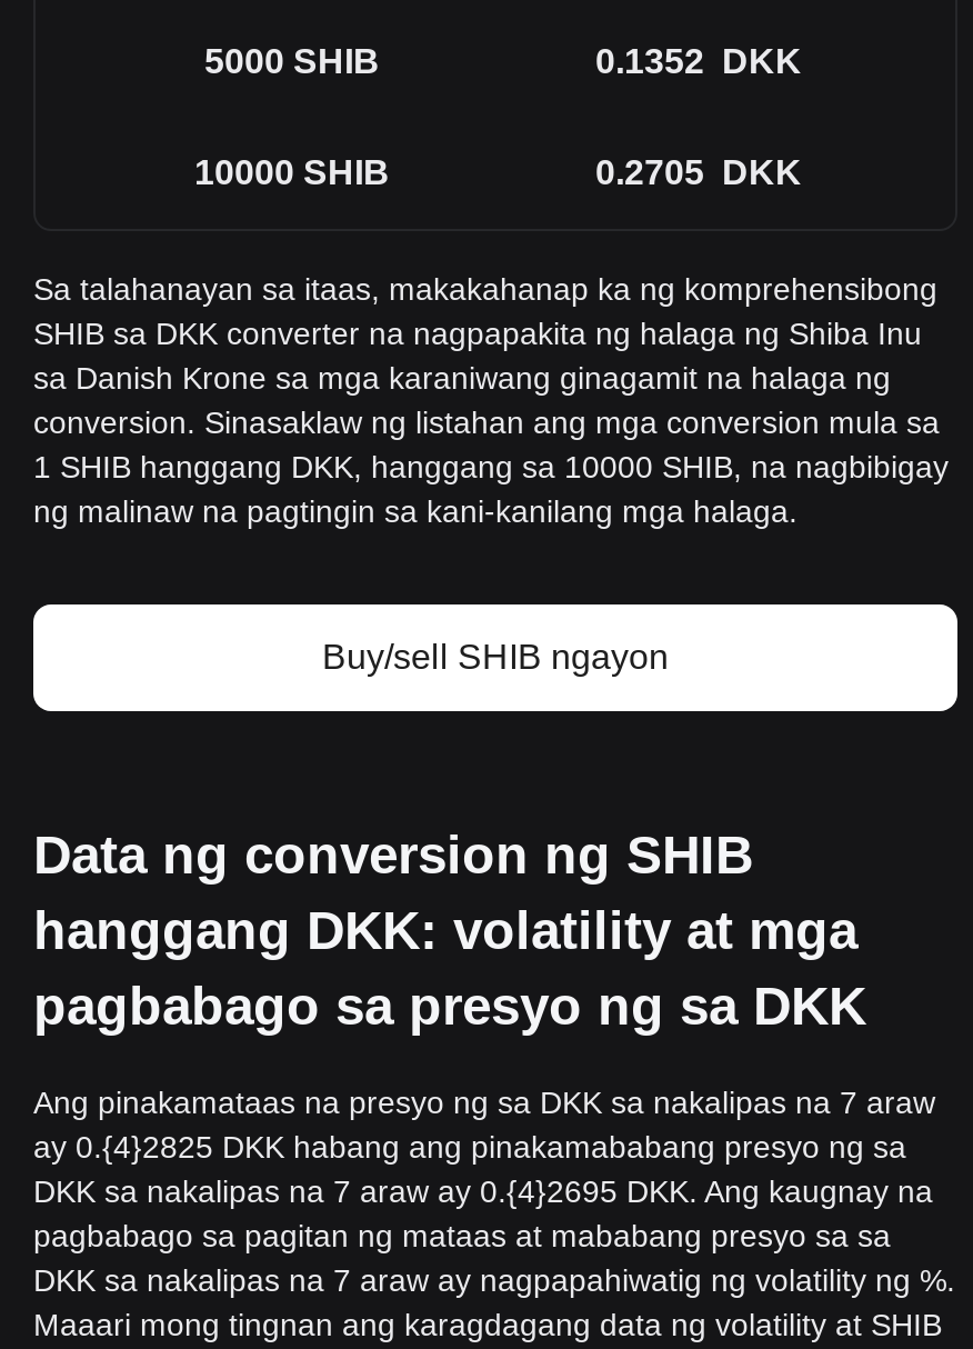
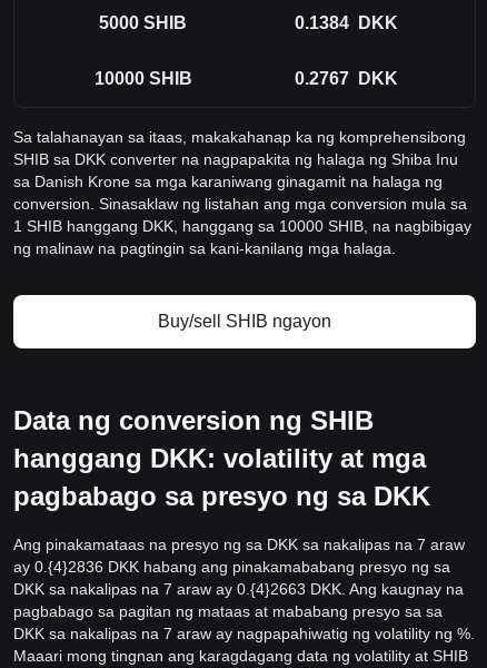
- 0.1352 DKK
+ 0.1384 DKK

- 0.2705 DKK
+ 0.2767 DKK

- ay 0.{4}2825 DKK habang ang pinakamababang presyo ng sa
+ ay 0.{4}2836 DKK habang ang pinakamababang presyo ng sa

- DKK sa nakalipas na 7 araw ay 0.{4}2695 DKK. Ang kaugnay na
+ DKK sa nakalipas na 7 araw ay 0.{4}2663 DKK. Ang kaugnay na
